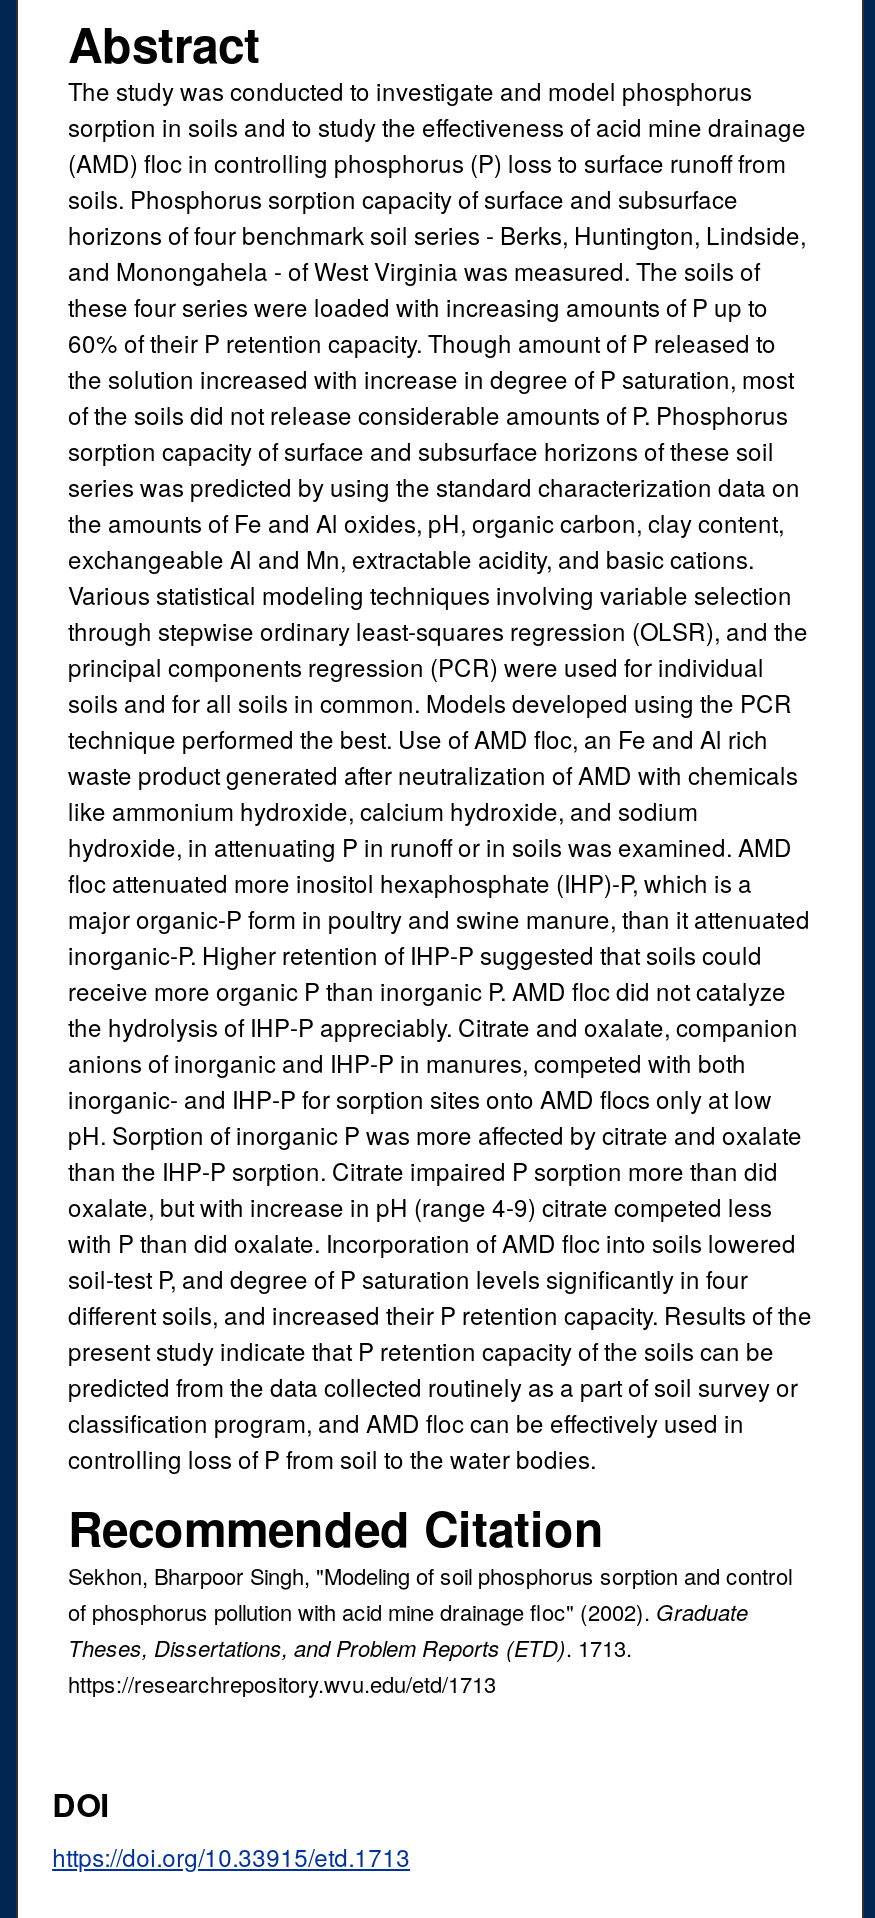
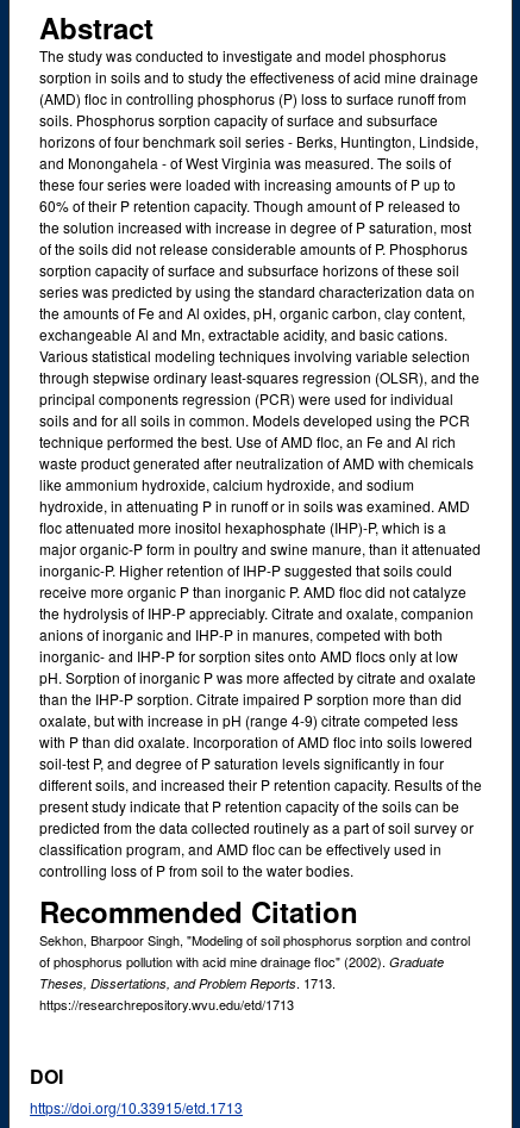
- Theses, Dissertations, and Problem Reports (ETD). 1713.
+ Theses, Dissertations, and Problem Reports. 1713.
